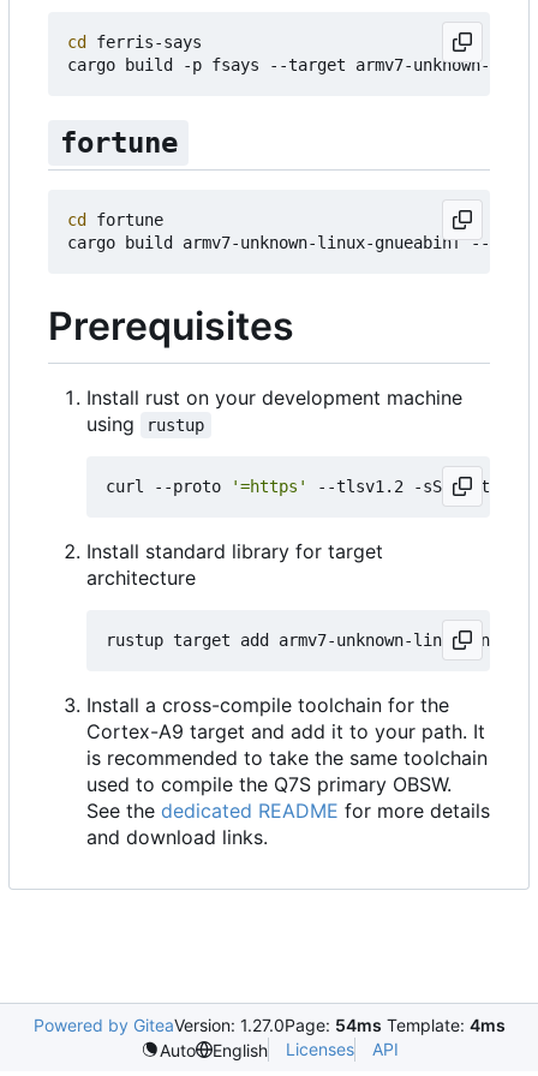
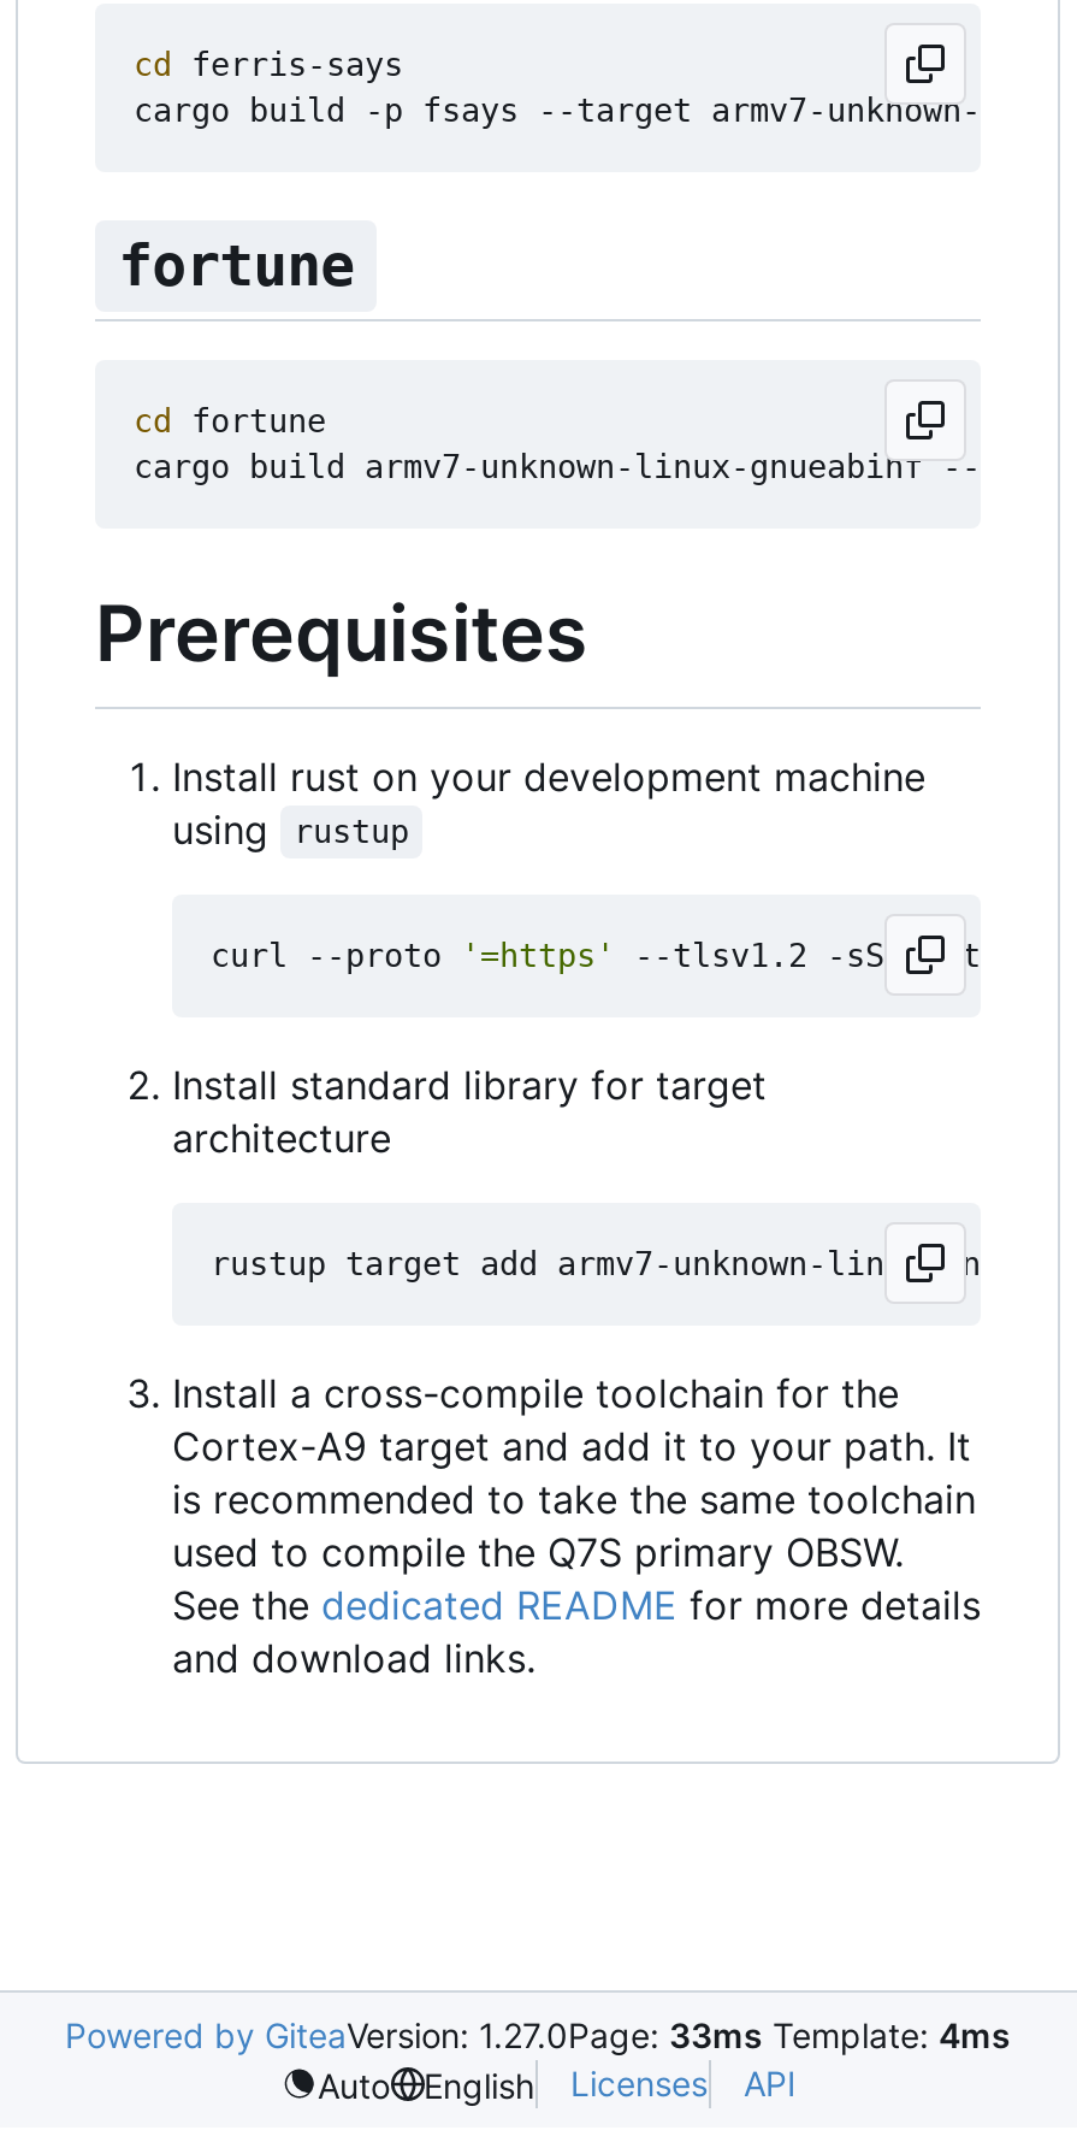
- Powered by GiteaVersion: 1.27.0Page: 54ms Template: 4ms
+ Powered by GiteaVersion: 1.27.0Page: 33ms Template: 4ms
